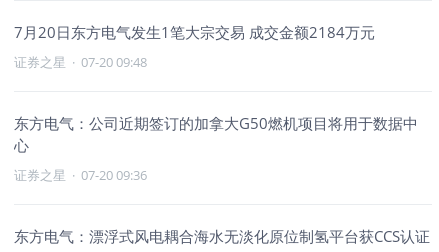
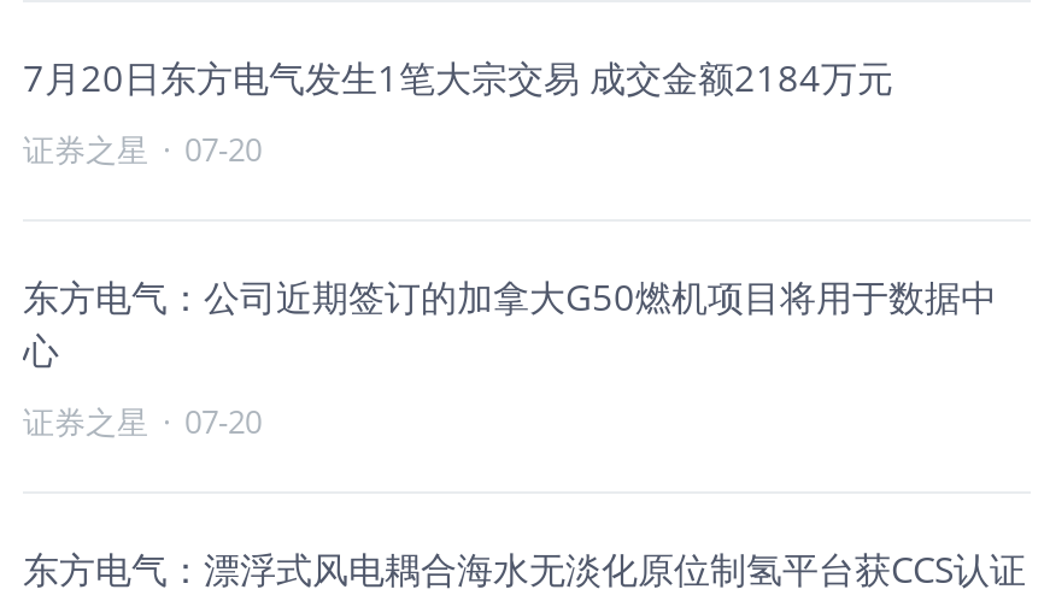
- 证券之星· 07-20 09:48
+ 证券之星· 07-20

- 证券之星· 07-20 09:36
+ 证券之星· 07-20
